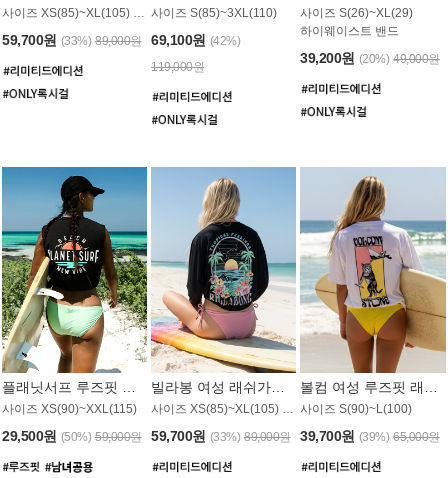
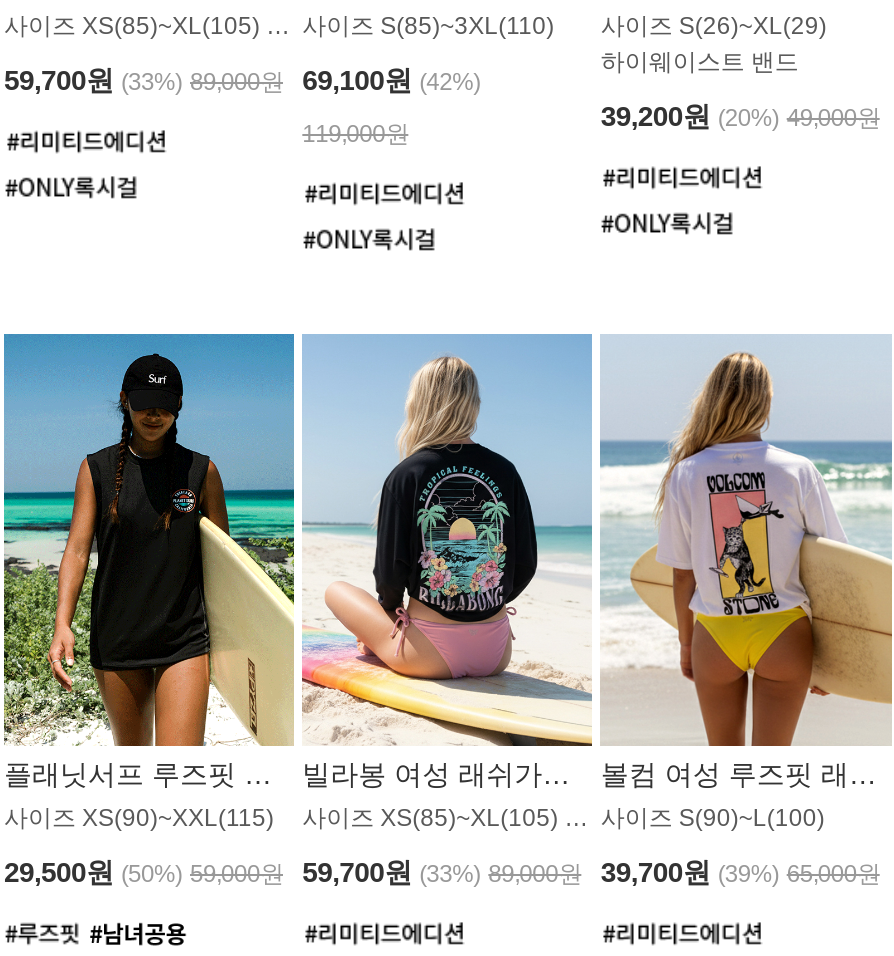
- [image]
+ [image]
